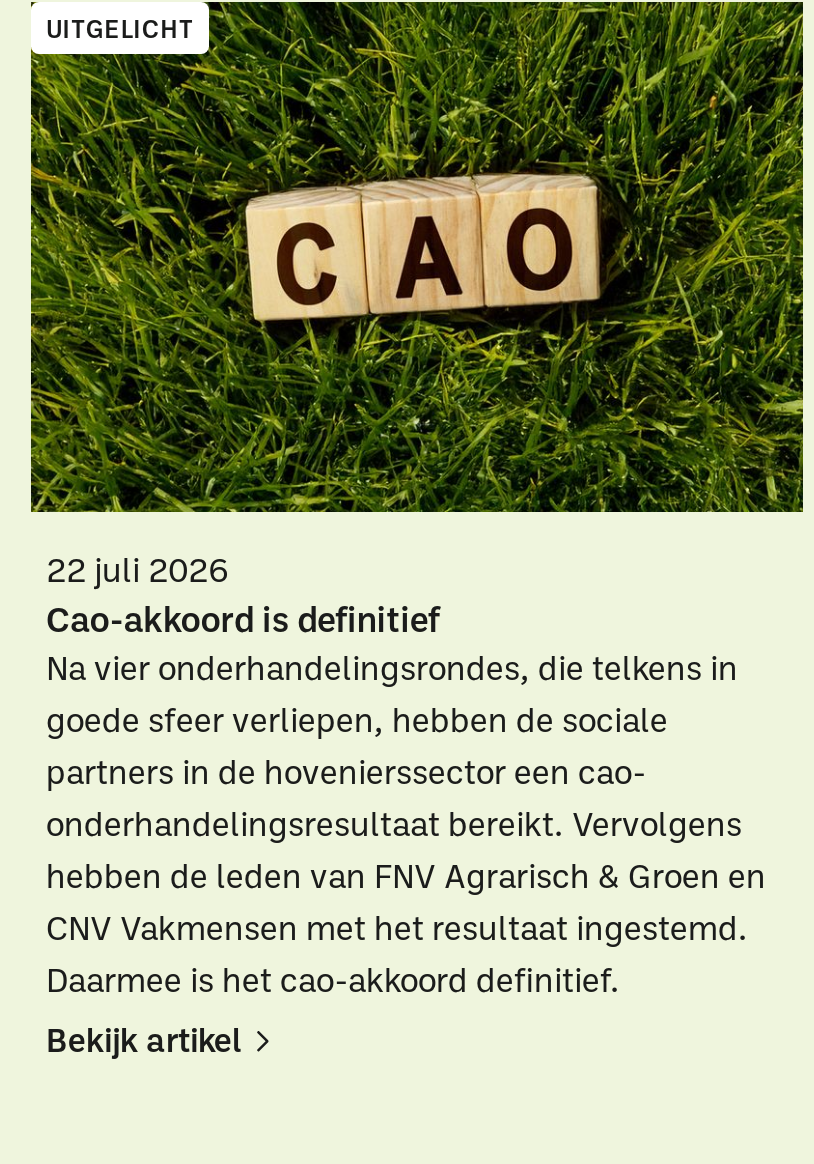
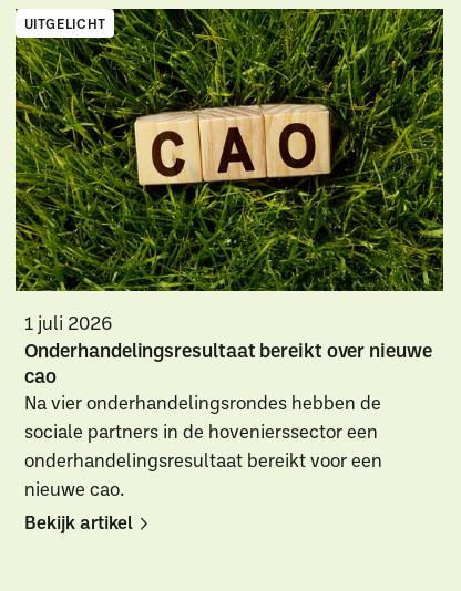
- 22 juli 2026
- Cao-akkoord is definitief
- Na vier onderhandelingsrondes, die telkens in
- goede sfeer verliepen, hebben de sociale
- partners in de hovenierssector een cao-
- onderhandelingsresultaat bereikt. Vervolgens
- hebben de leden van FNV Agrarisch & Groen en
- CNV Vakmensen met het resultaat ingestemd.
- Daarmee is het cao-akkoord definitief.
+ 1 juli 2026
+ Onderhandelingsresultaat bereikt over nieuwe
+ cao
+ Na vier onderhandelingsrondes hebben de
+ sociale partners in de hovenierssector een
+ onderhandelingsresultaat bereikt voor een
+ nieuwe cao.
